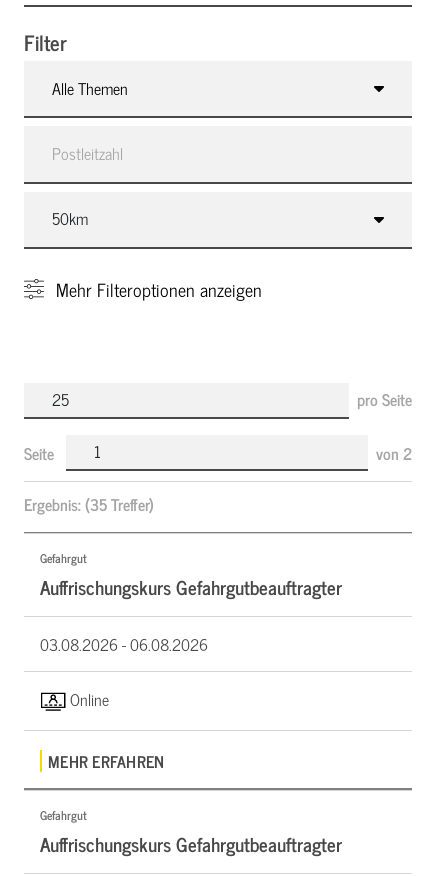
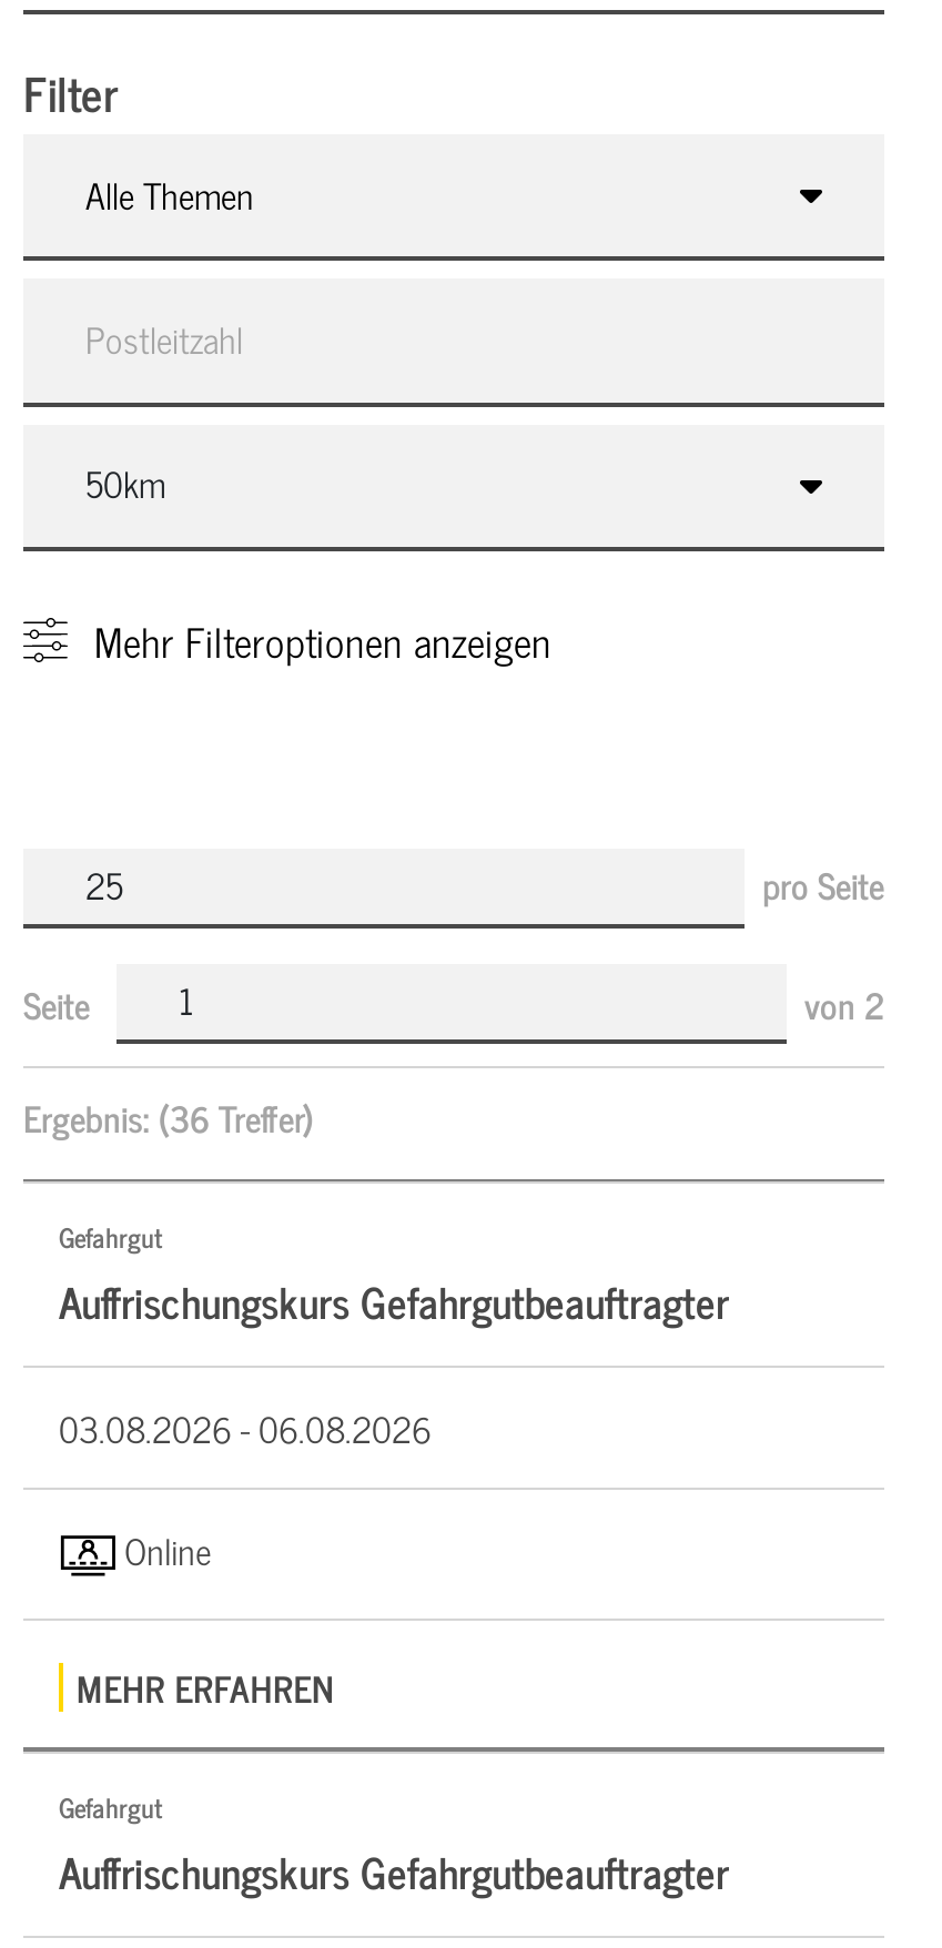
- Ergebnis: (35 Treffer)
+ Ergebnis: (36 Treffer)
